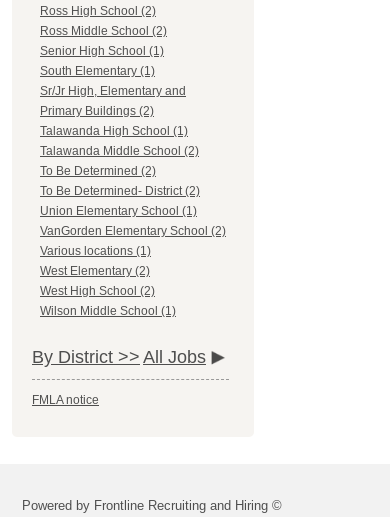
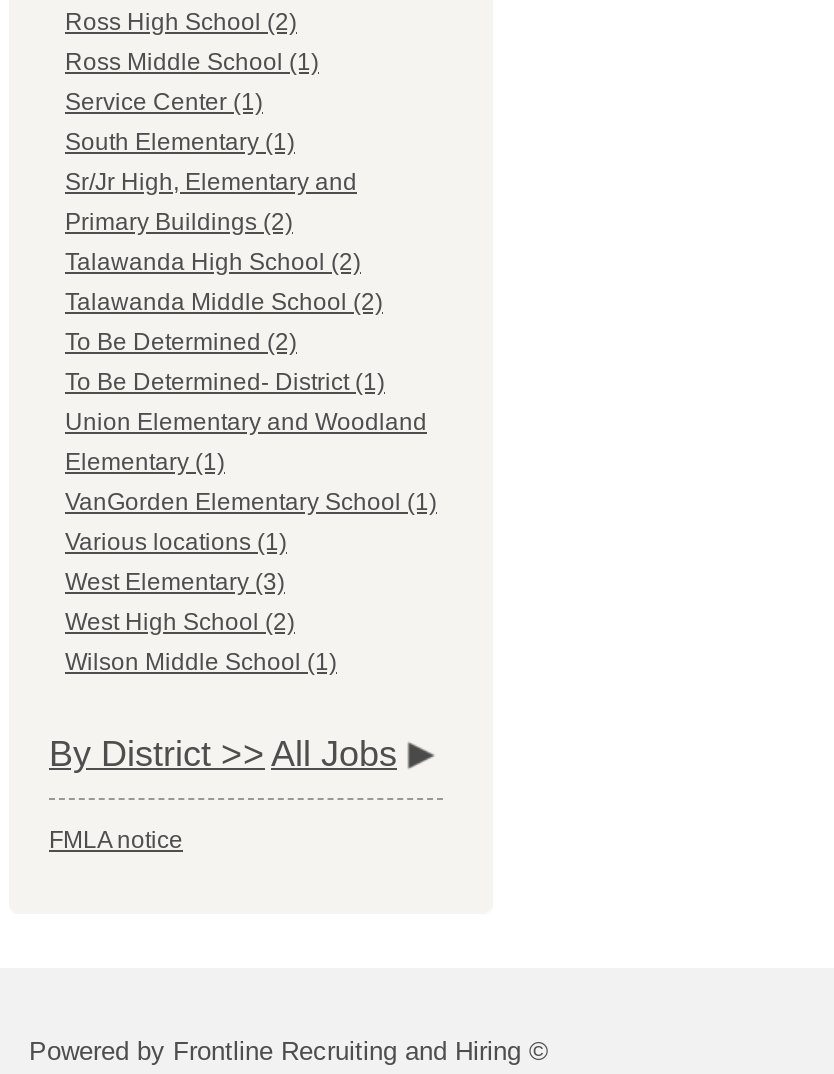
- Ross Middle School (2)
- Senior High School (1)
+ Ross Middle School (1)
+ Service Center (1)

- Talawanda High School (1)
+ Talawanda High School (2)

- To Be Determined- District (2)
- Union Elementary School (1)
- VanGorden Elementary School (2)
+ To Be Determined- District (1)
+ Union Elementary and Woodland
+ Elementary (1)
+ VanGorden Elementary School (1)

- West Elementary (2)
+ West Elementary (3)
